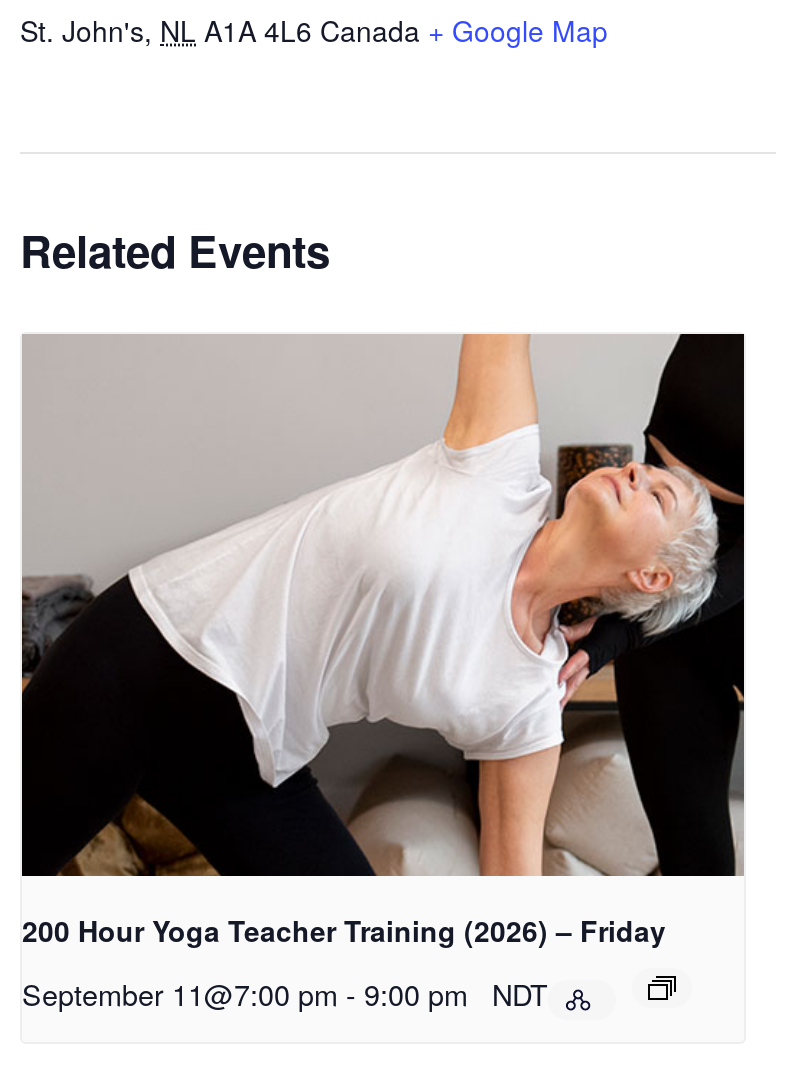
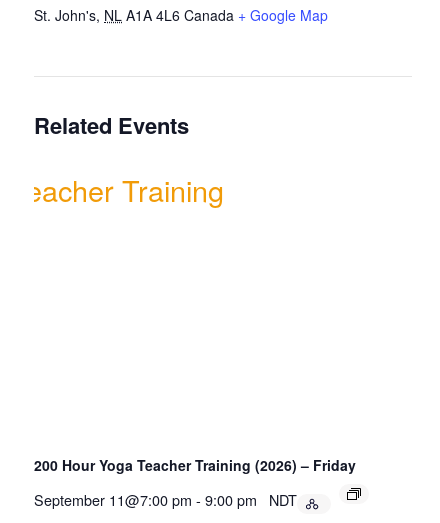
- [image]
